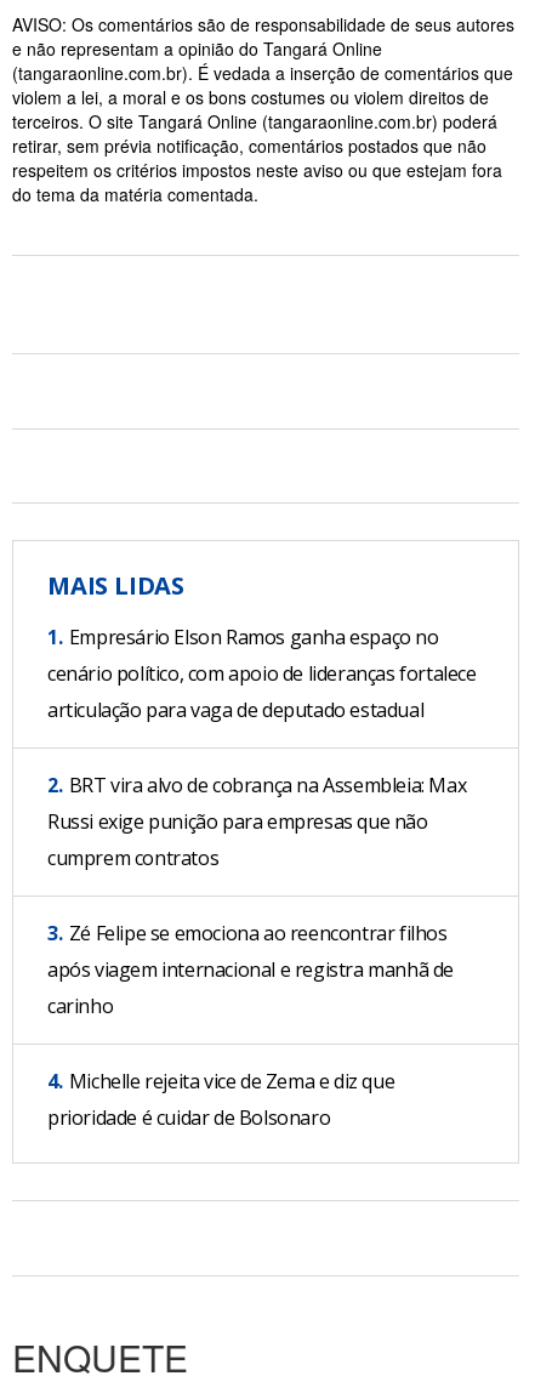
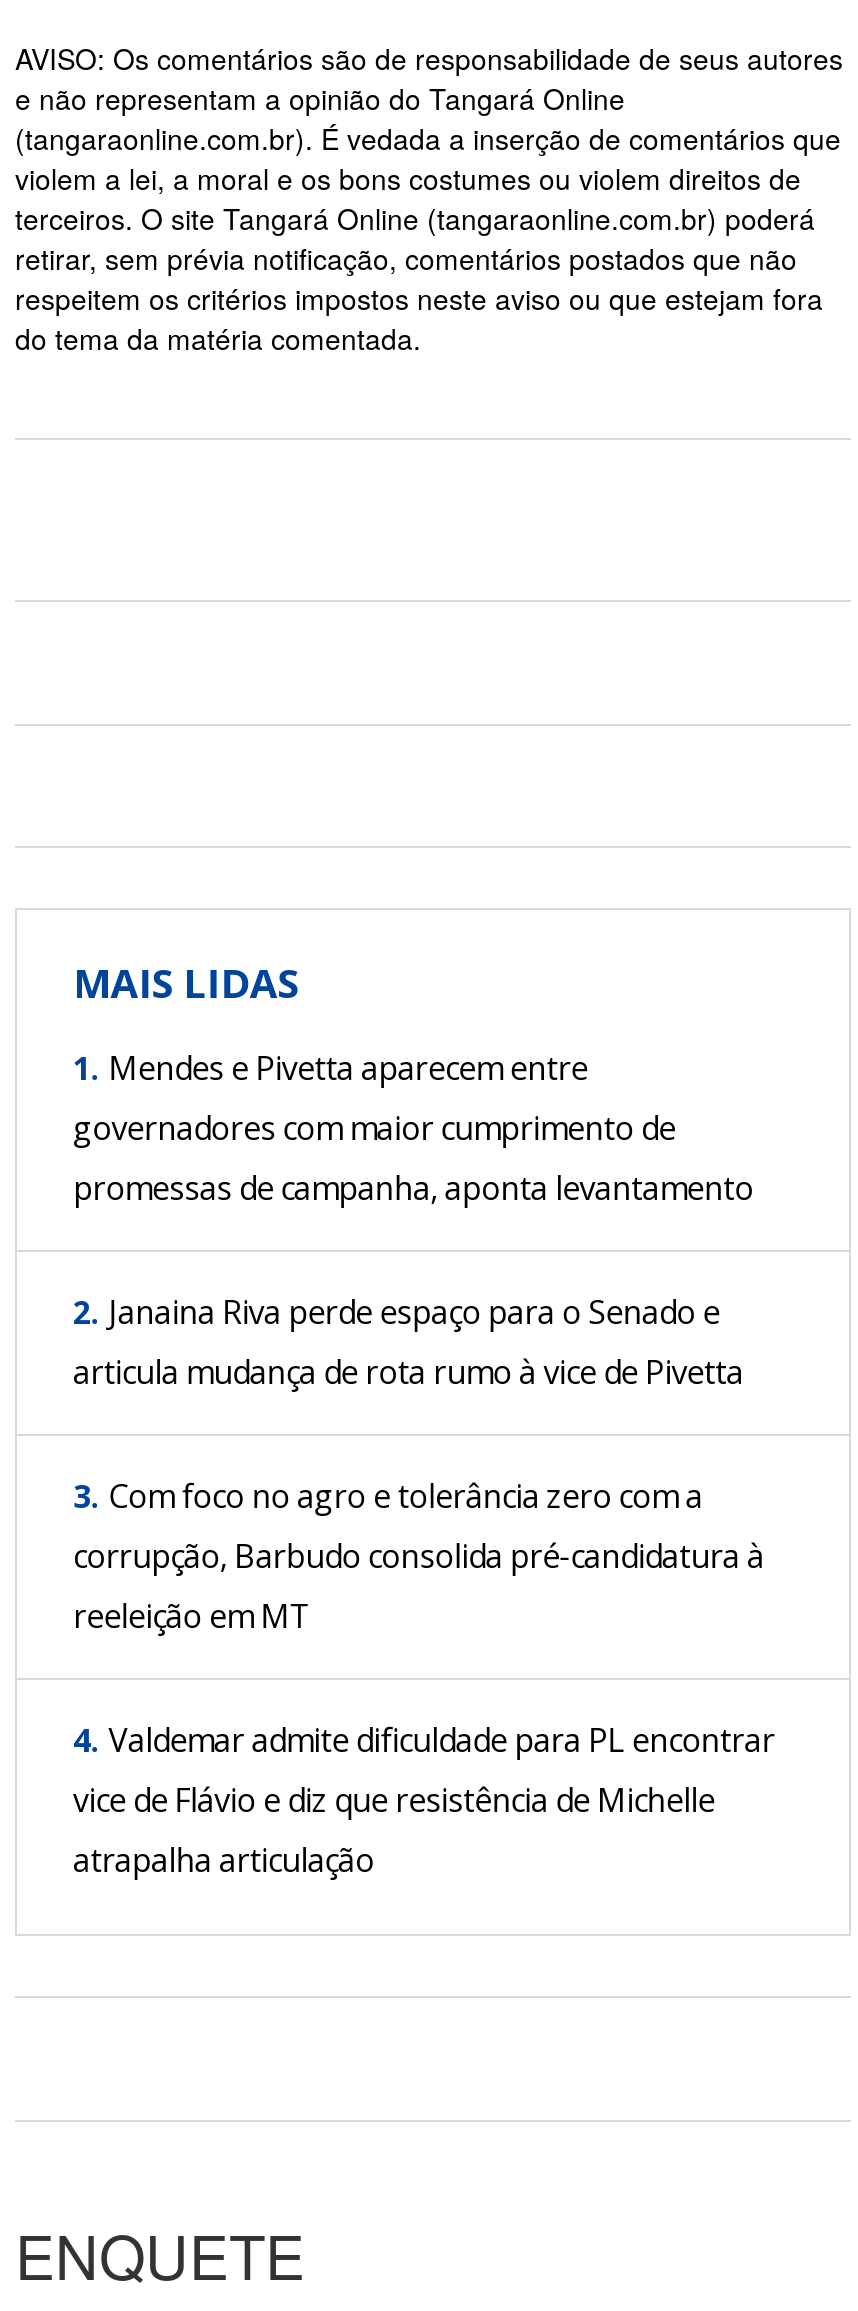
- 1. Empresário Elson Ramos ganha espaço no
- cenário político, com apoio de lideranças fortalece
- articulação para vaga de deputado estadual
+ 1. Mendes e Pivetta aparecem entre
+ governadores com maior cumprimento de
+ promessas de campanha, aponta levantamento

- 2. BRT vira alvo de cobrança na Assembleia: Max
- Russi exige punição para empresas que não
- cumprem contratos
+ 2. Janaina Riva perde espaço para o Senado e
+ articula mudança de rota rumo à vice de Pivetta

- 3. Zé Felipe se emociona ao reencontrar filhos
- após viagem internacional e registra manhã de
- carinho
+ 3. Com foco no agro e tolerância zero com a
+ corrupção, Barbudo consolida pré-candidatura à
+ reeleição em MT

- 4. Michelle rejeita vice de Zema e diz que
- prioridade é cuidar de Bolsonaro
+ 4. Valdemar admite dificuldade para PL encontrar
+ vice de Flávio e diz que resistência de Michelle
+ atrapalha articulação
